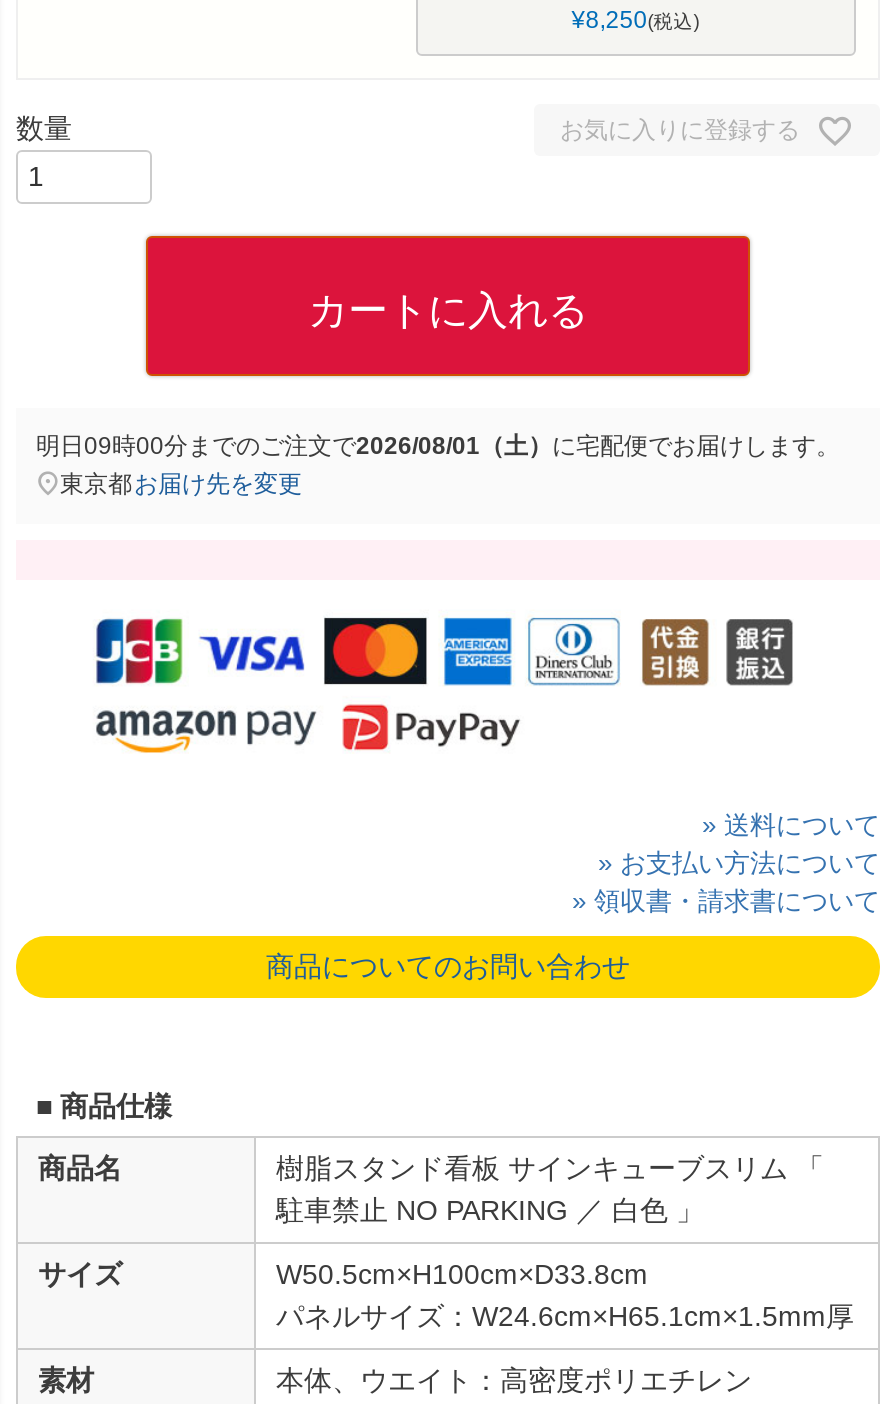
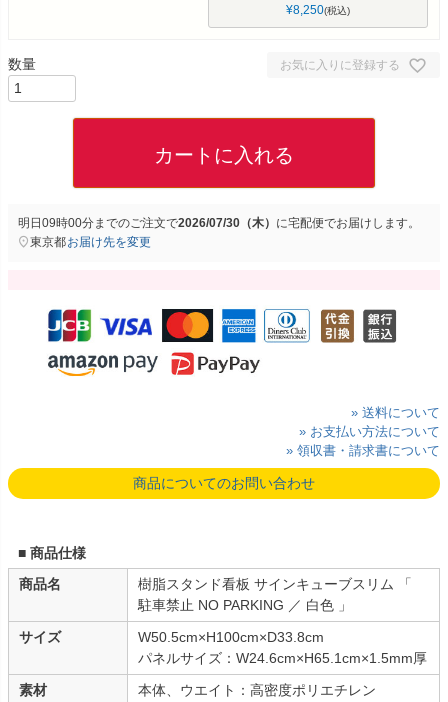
- 明日09時00分までのご注文で2026/08/01（土）に宅配便でお届けします。
+ 明日09時00分までのご注文で2026/07/30（木）に宅配便でお届けします。
